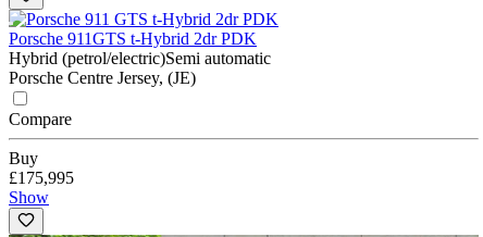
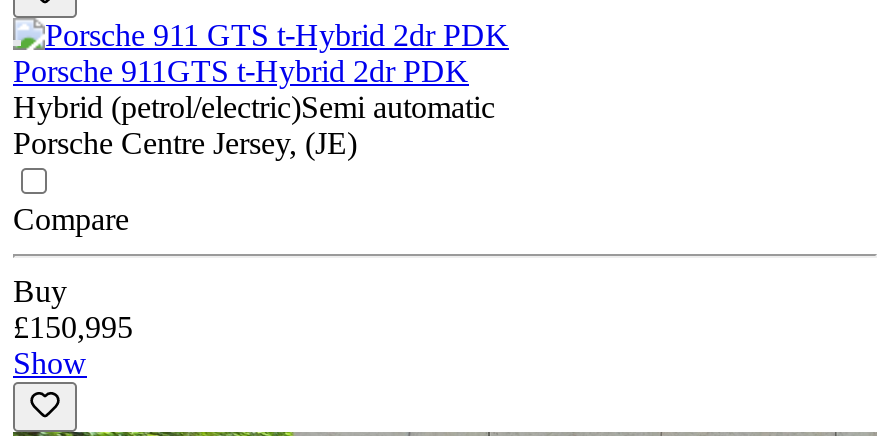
- £175,995
+ £150,995
